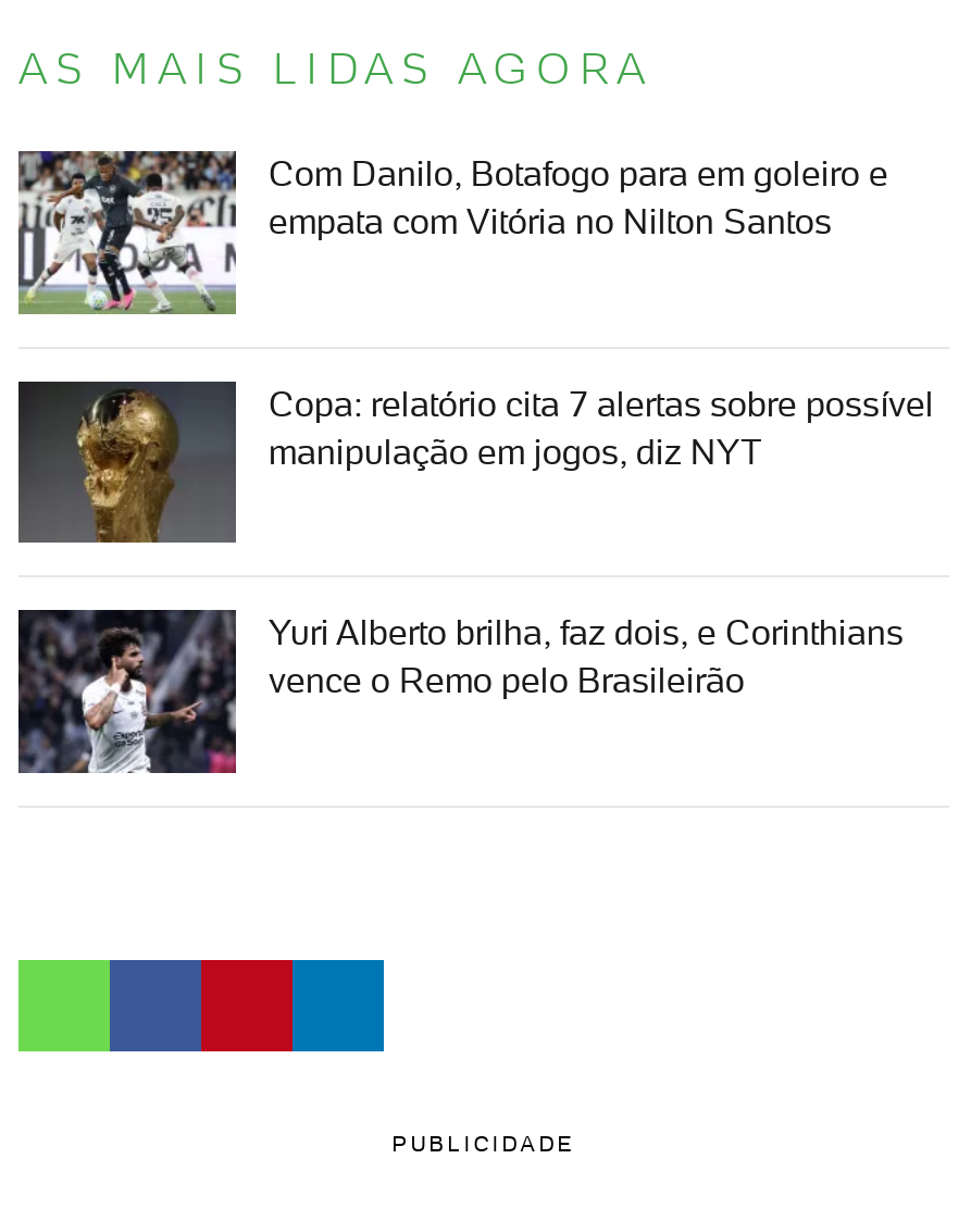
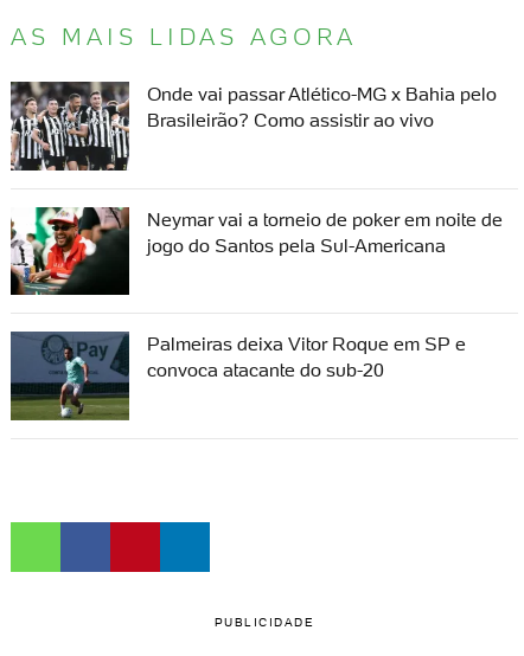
- [image]
- Com Danilo, Botafogo para em goleiro e
- empata com Vitória no Nilton Santos
+ [image]
+ Onde vai passar Atlético-MG x Bahia pelo
+ Brasileirão? Como assistir ao vivo

- [image]
- Copa: relatório cita 7 alertas sobre possível
- manipulação em jogos, diz NYT
+ [image]
+ Neymar vai a torneio de poker em noite de
+ jogo do Santos pela Sul-Americana

- [image]
- Yuri Alberto brilha, faz dois, e Corinthians
- vence o Remo pelo Brasileirão
+ [image]
+ Palmeiras deixa Vitor Roque em SP e
+ convoca atacante do sub-20
